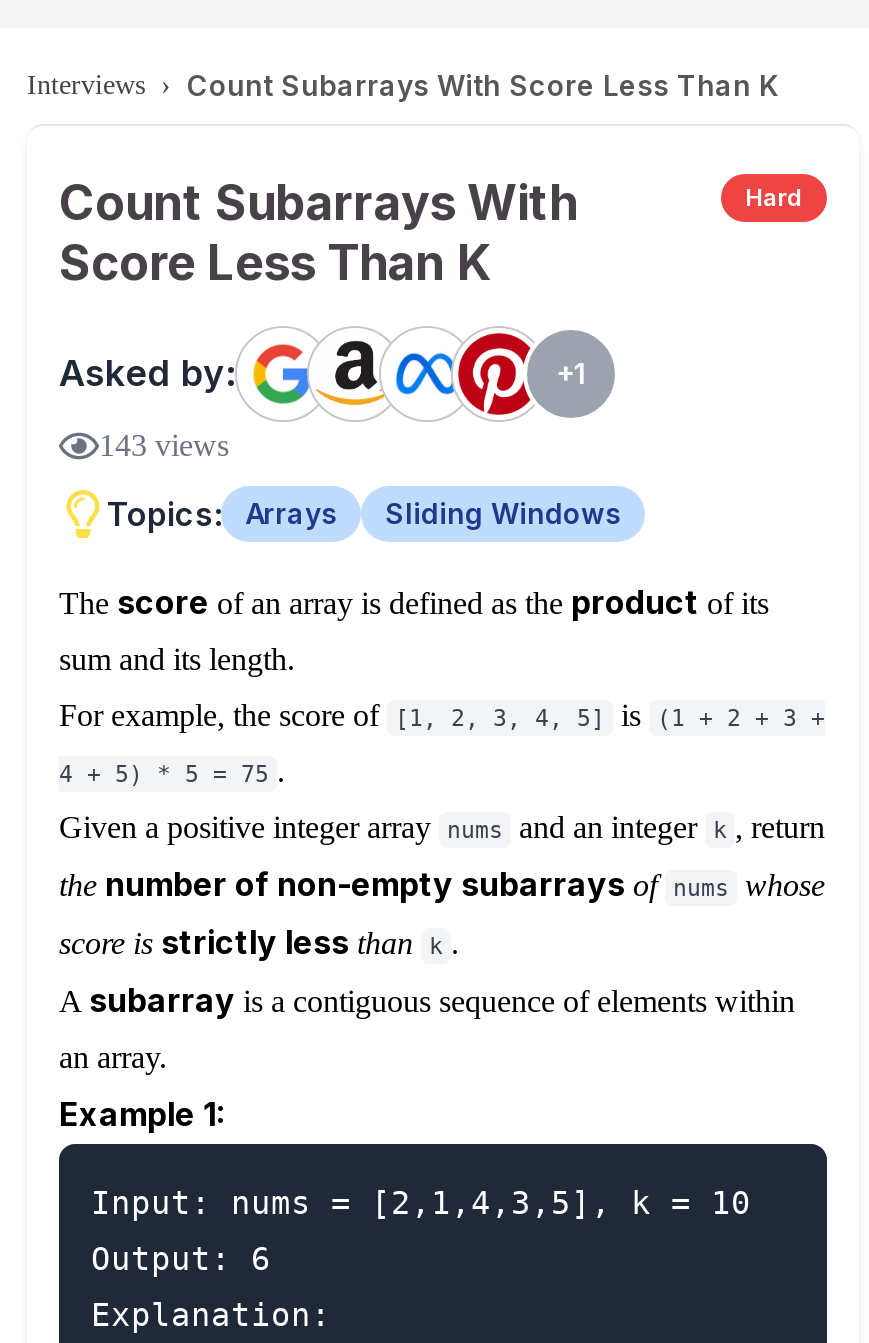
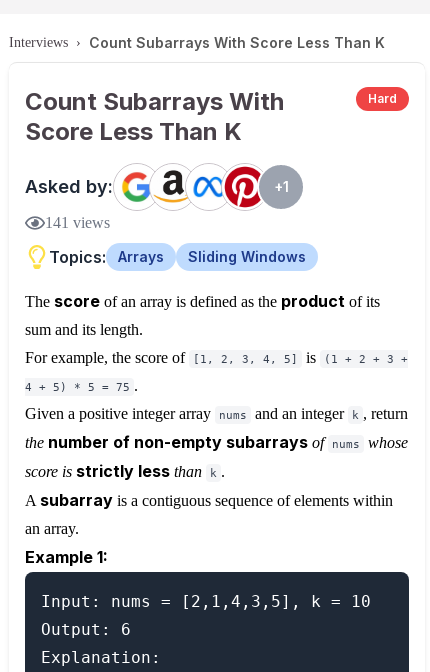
- 143 views
+ 141 views
